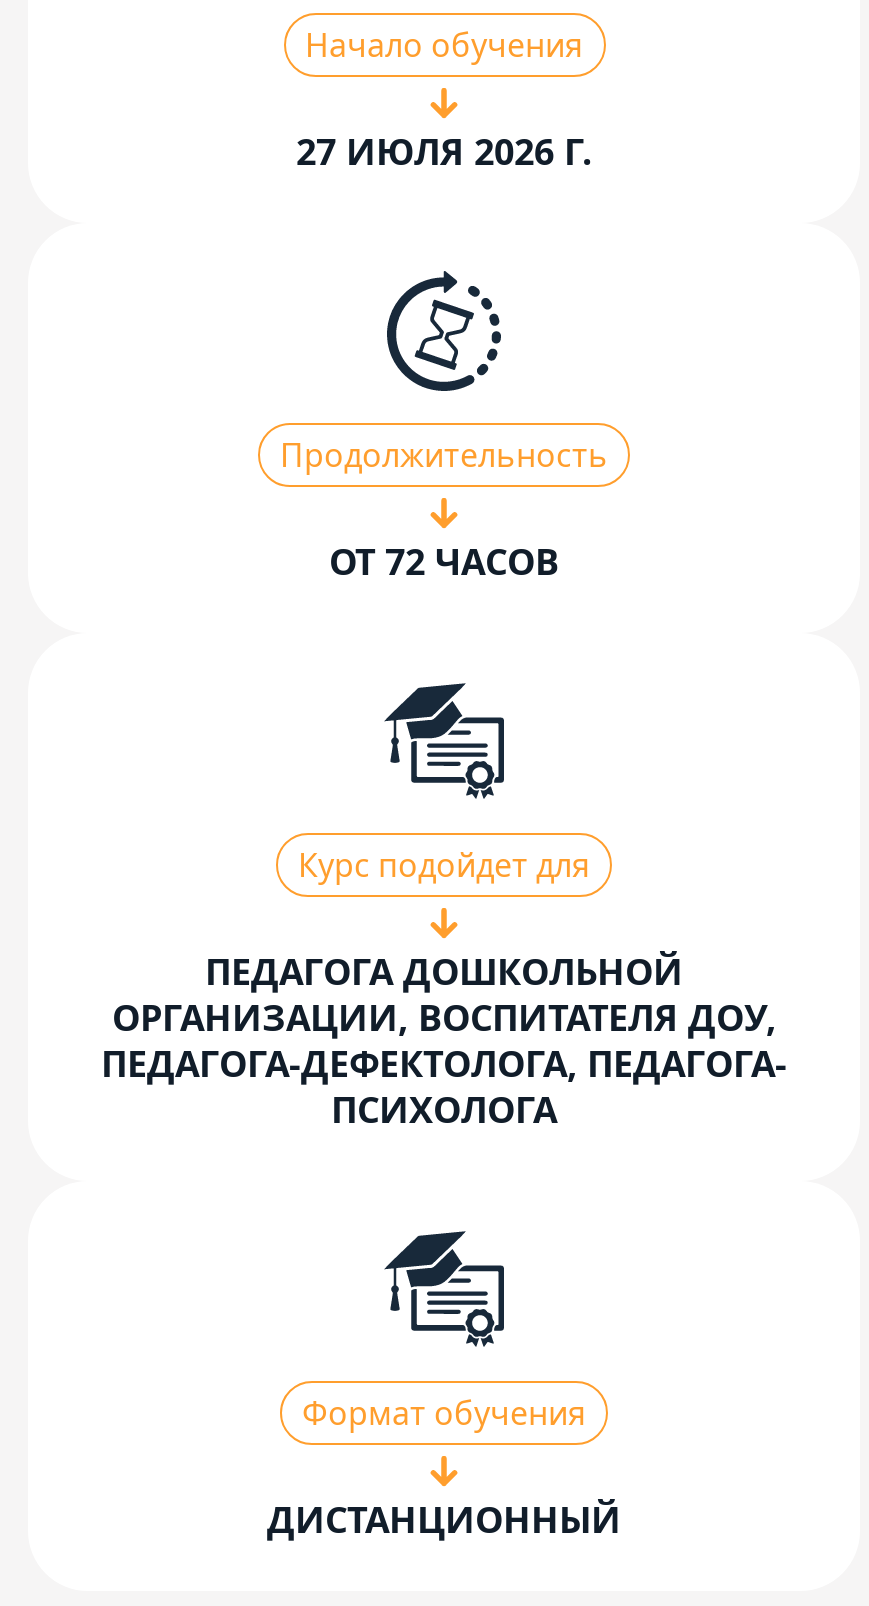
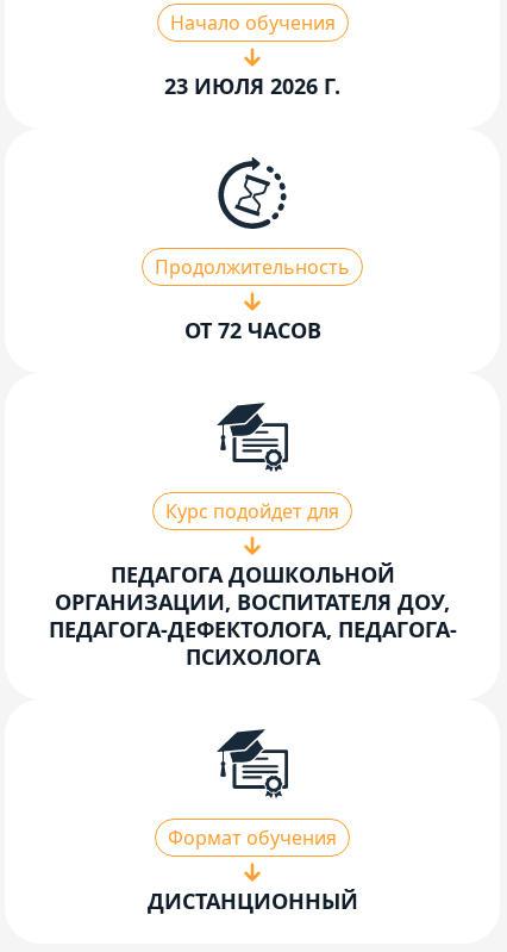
- 27 ИЮЛЯ 2026 Г.
+ 23 ИЮЛЯ 2026 Г.
